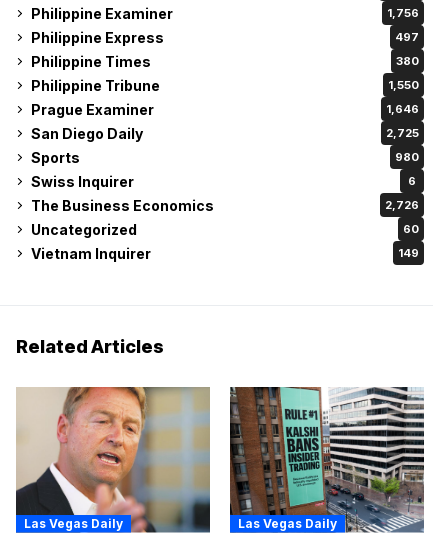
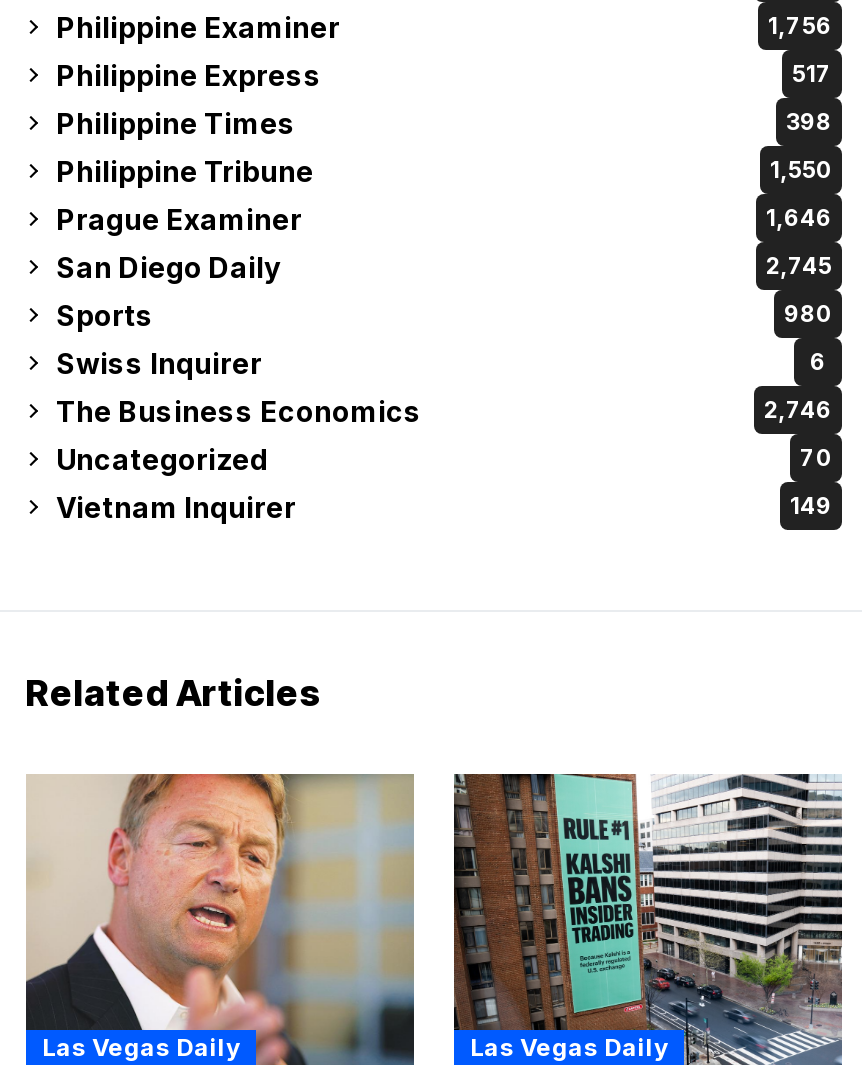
- 497
+ 517

- 380
+ 398

- 2,725
+ 2,745

- 2,726
+ 2,746

- 60
+ 70
